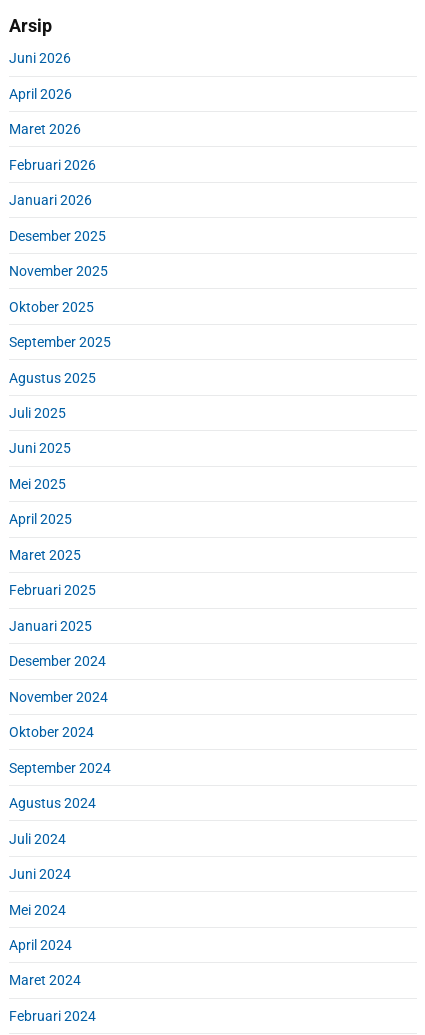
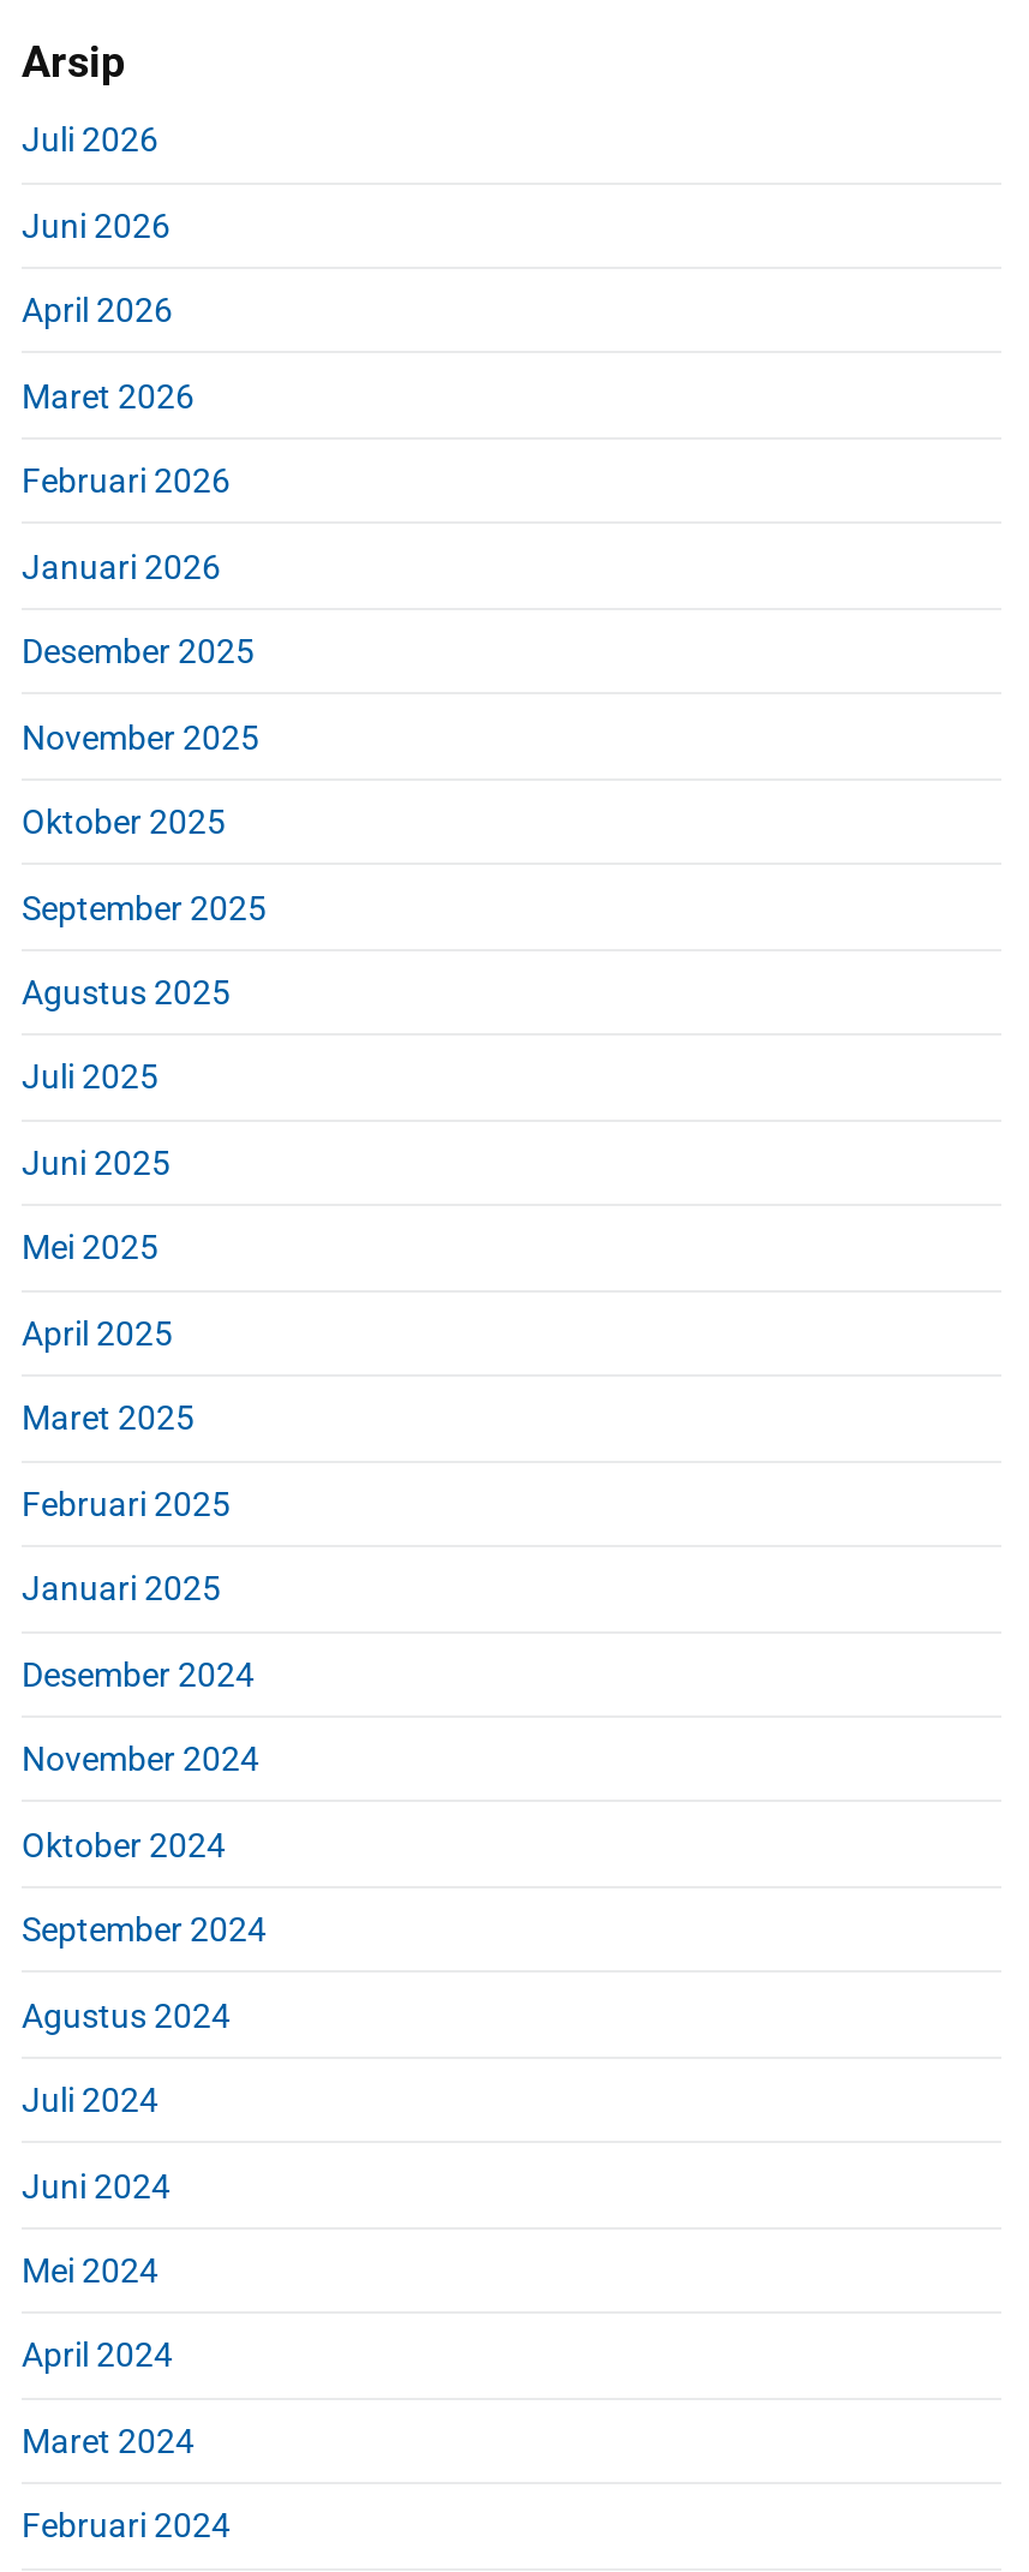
+ Juli 2026
